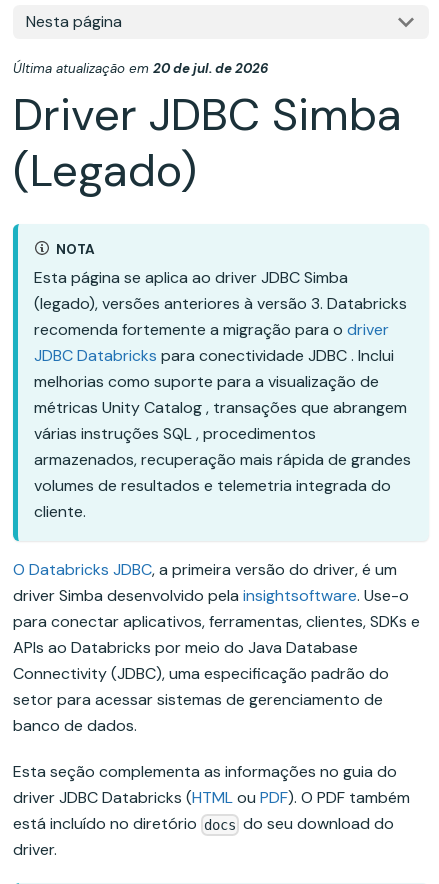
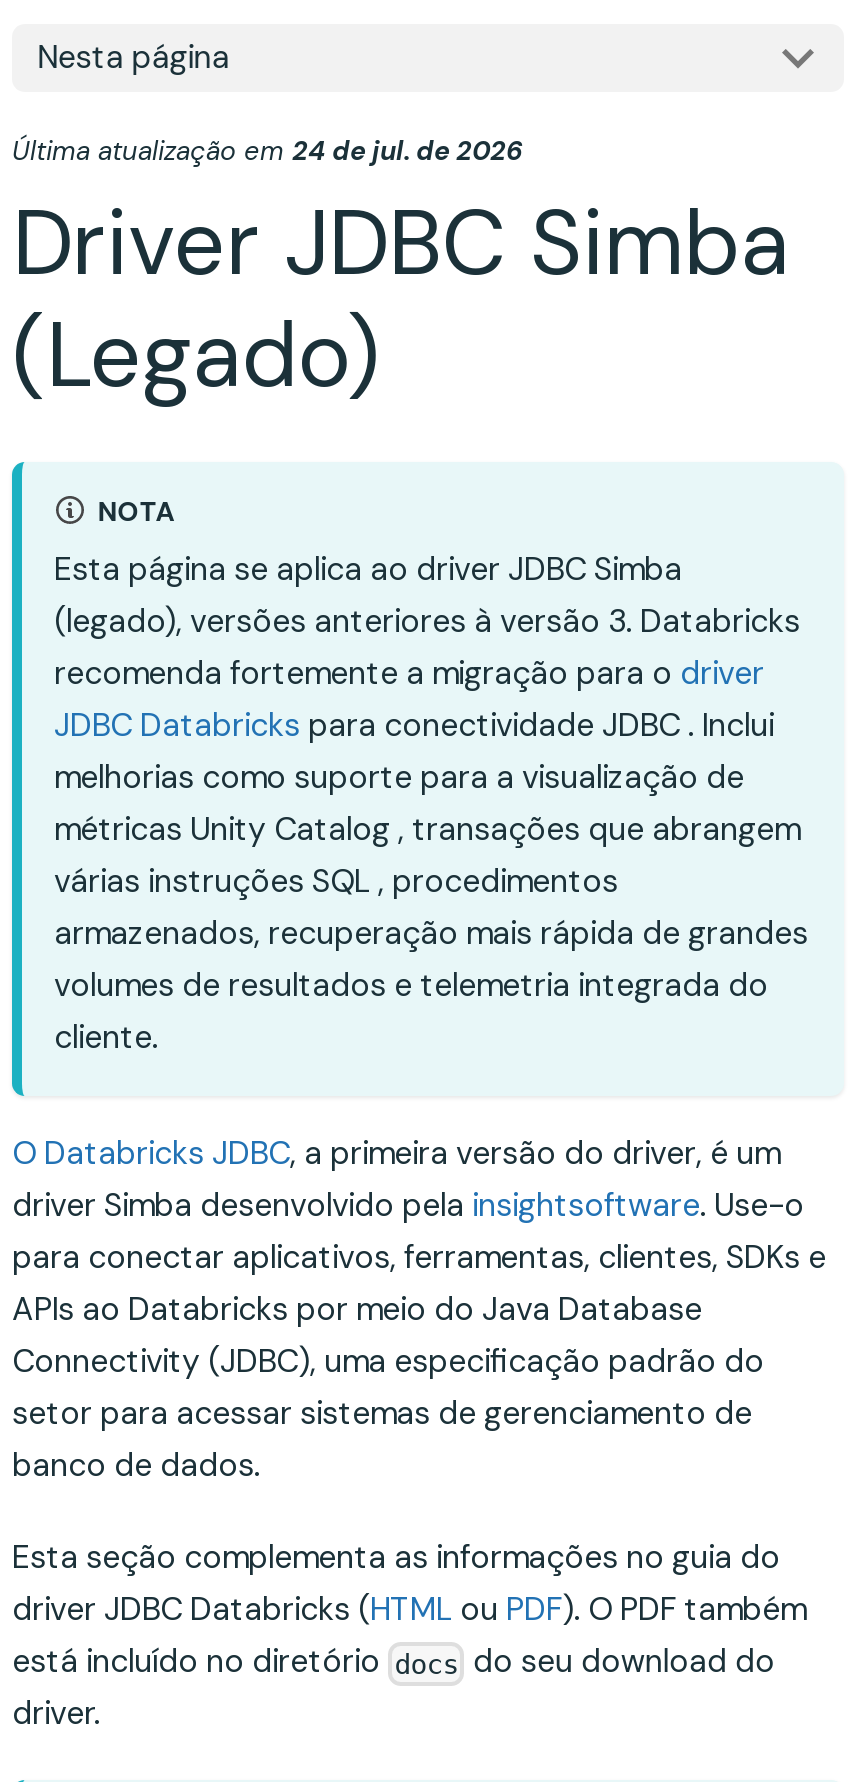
- Última atualização em 20 de jul. de 2026
+ Última atualização em 24 de jul. de 2026
